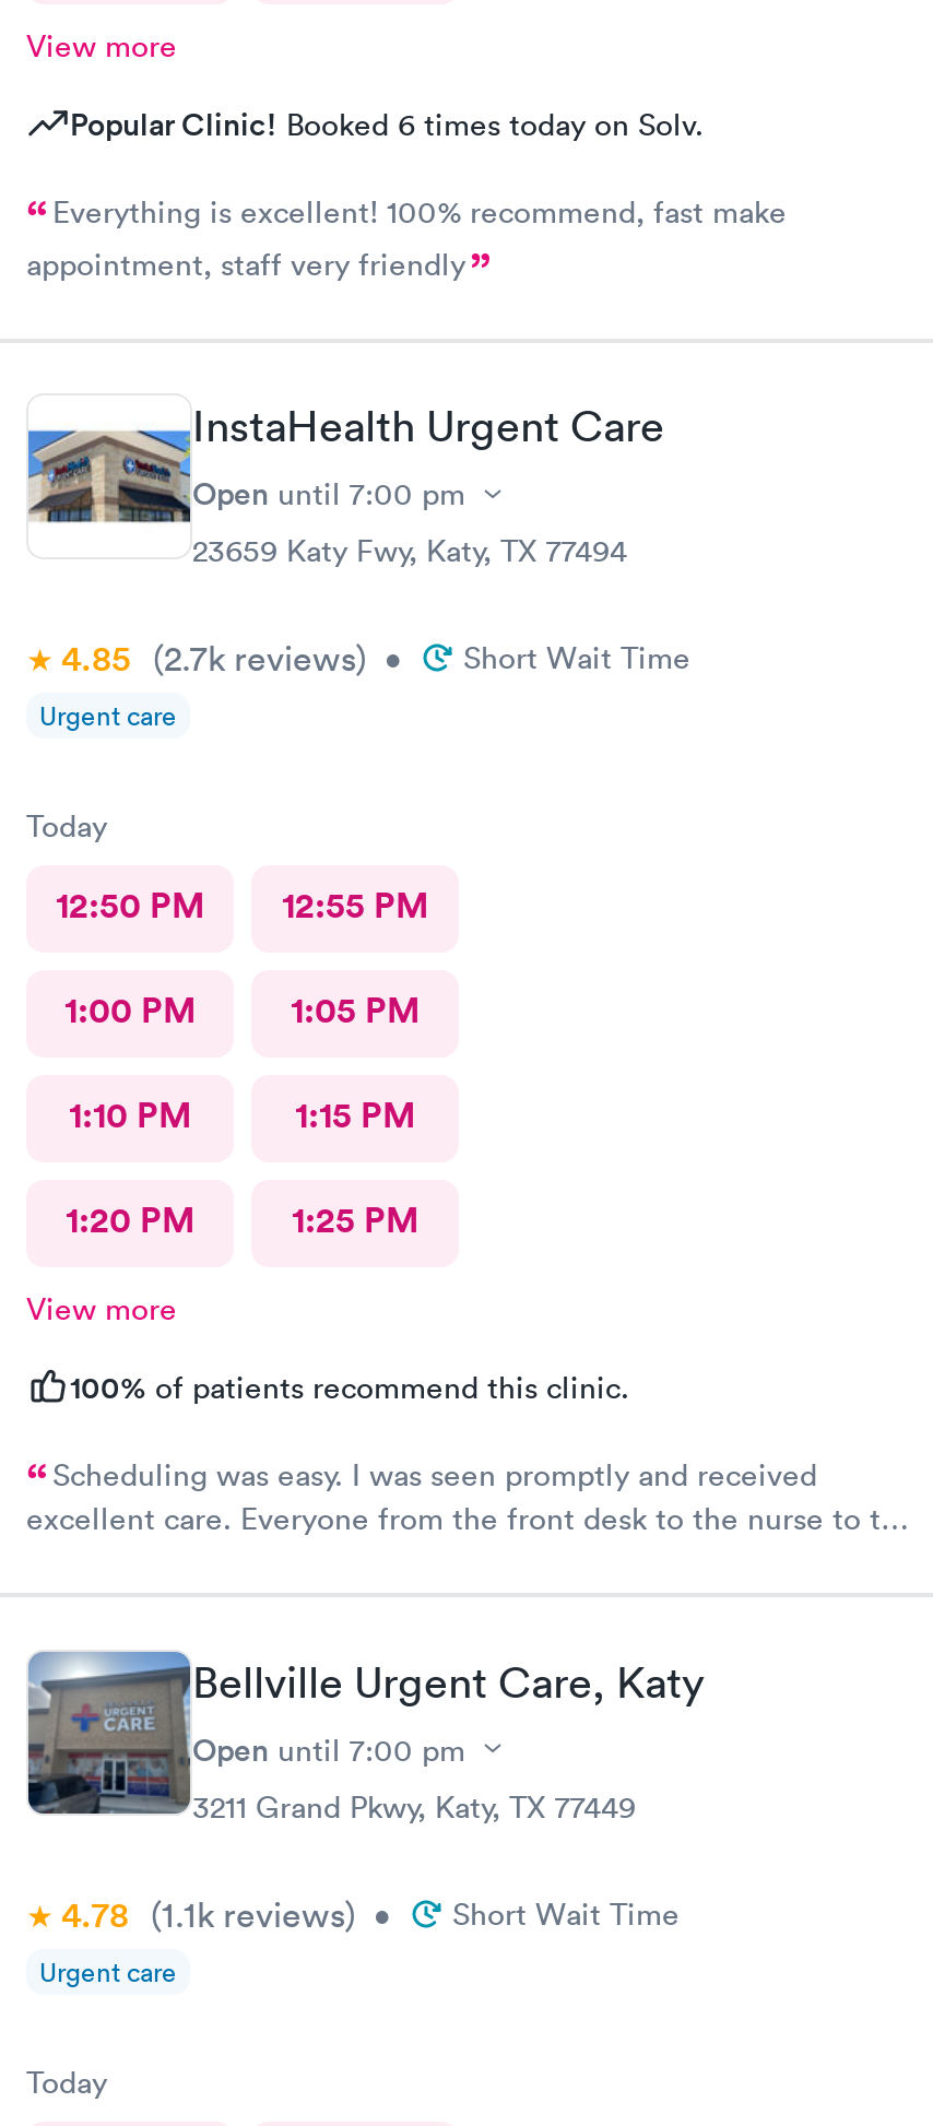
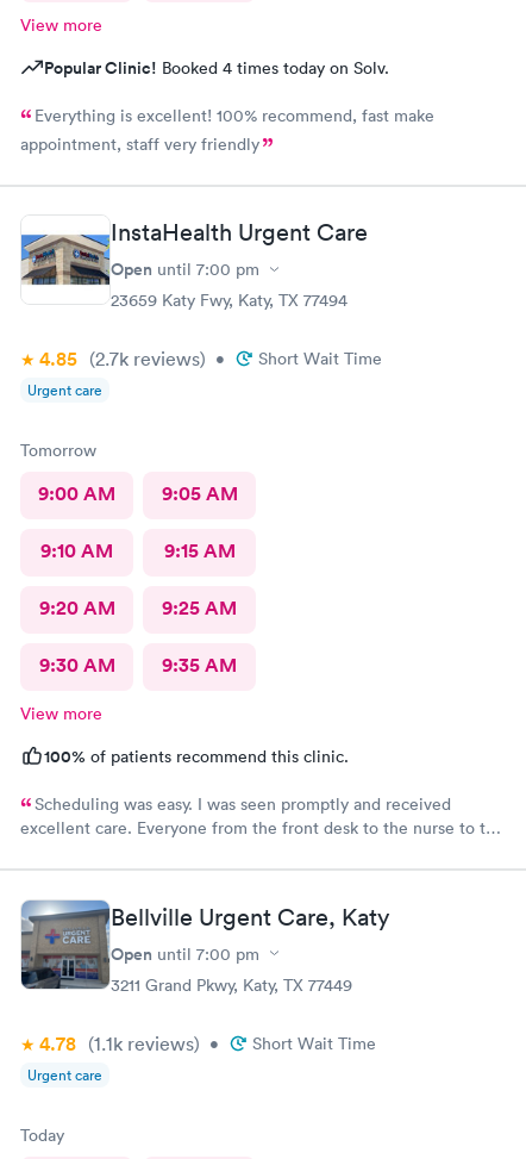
- Popular Clinic! Booked 6 times today on Solv.
+ Popular Clinic! Booked 4 times today on Solv.

- Today
+ Tomorrow

- 12:50 PM
- 12:55 PM
+ 9:00 AM
+ 9:05 AM

- 1:00 PM
- 1:05 PM
+ 9:10 AM
+ 9:15 AM

- 1:10 PM
- 1:15 PM
+ 9:20 AM
+ 9:25 AM

- 1:20 PM
- 1:25 PM
+ 9:30 AM
+ 9:35 AM
